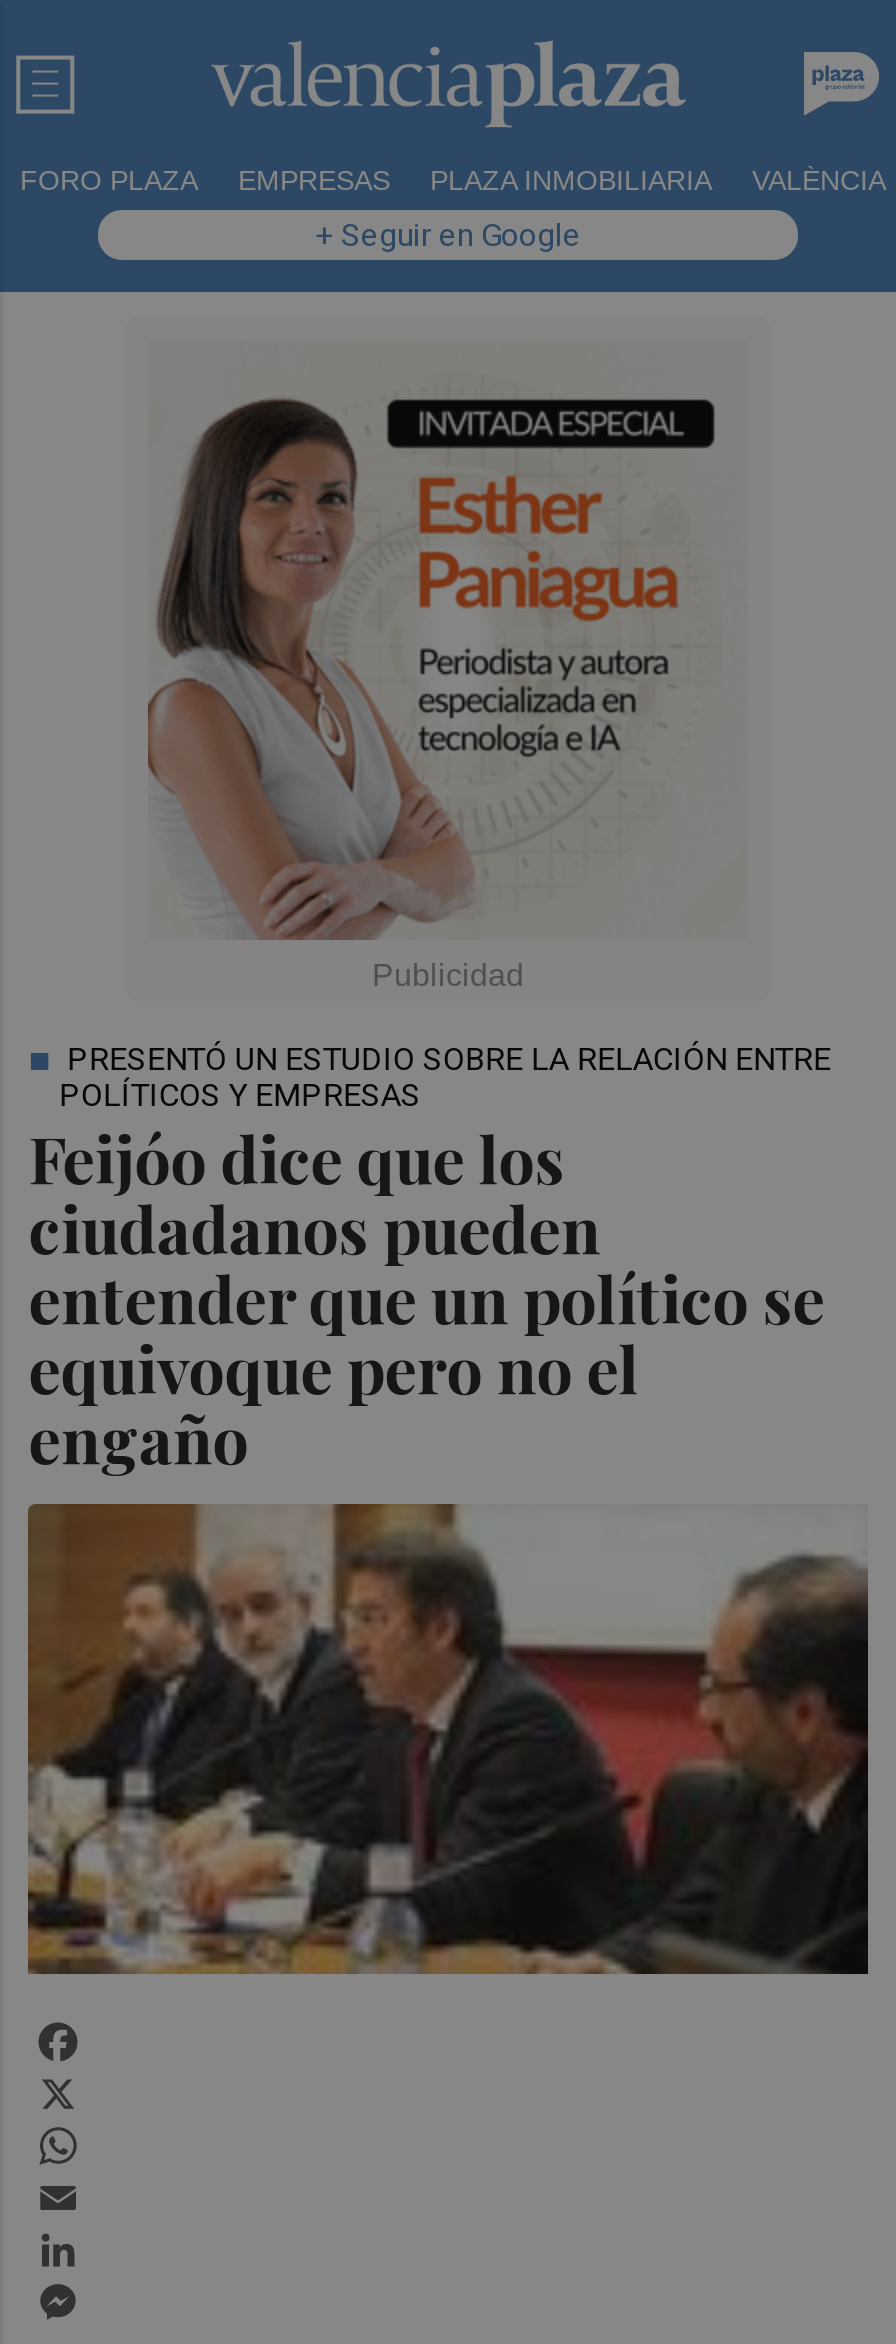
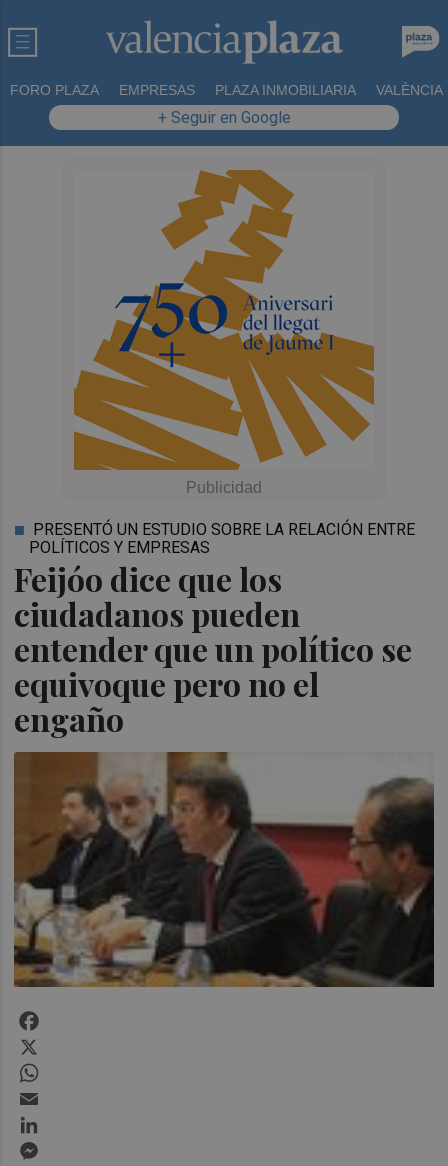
- [image]
+ [image]
